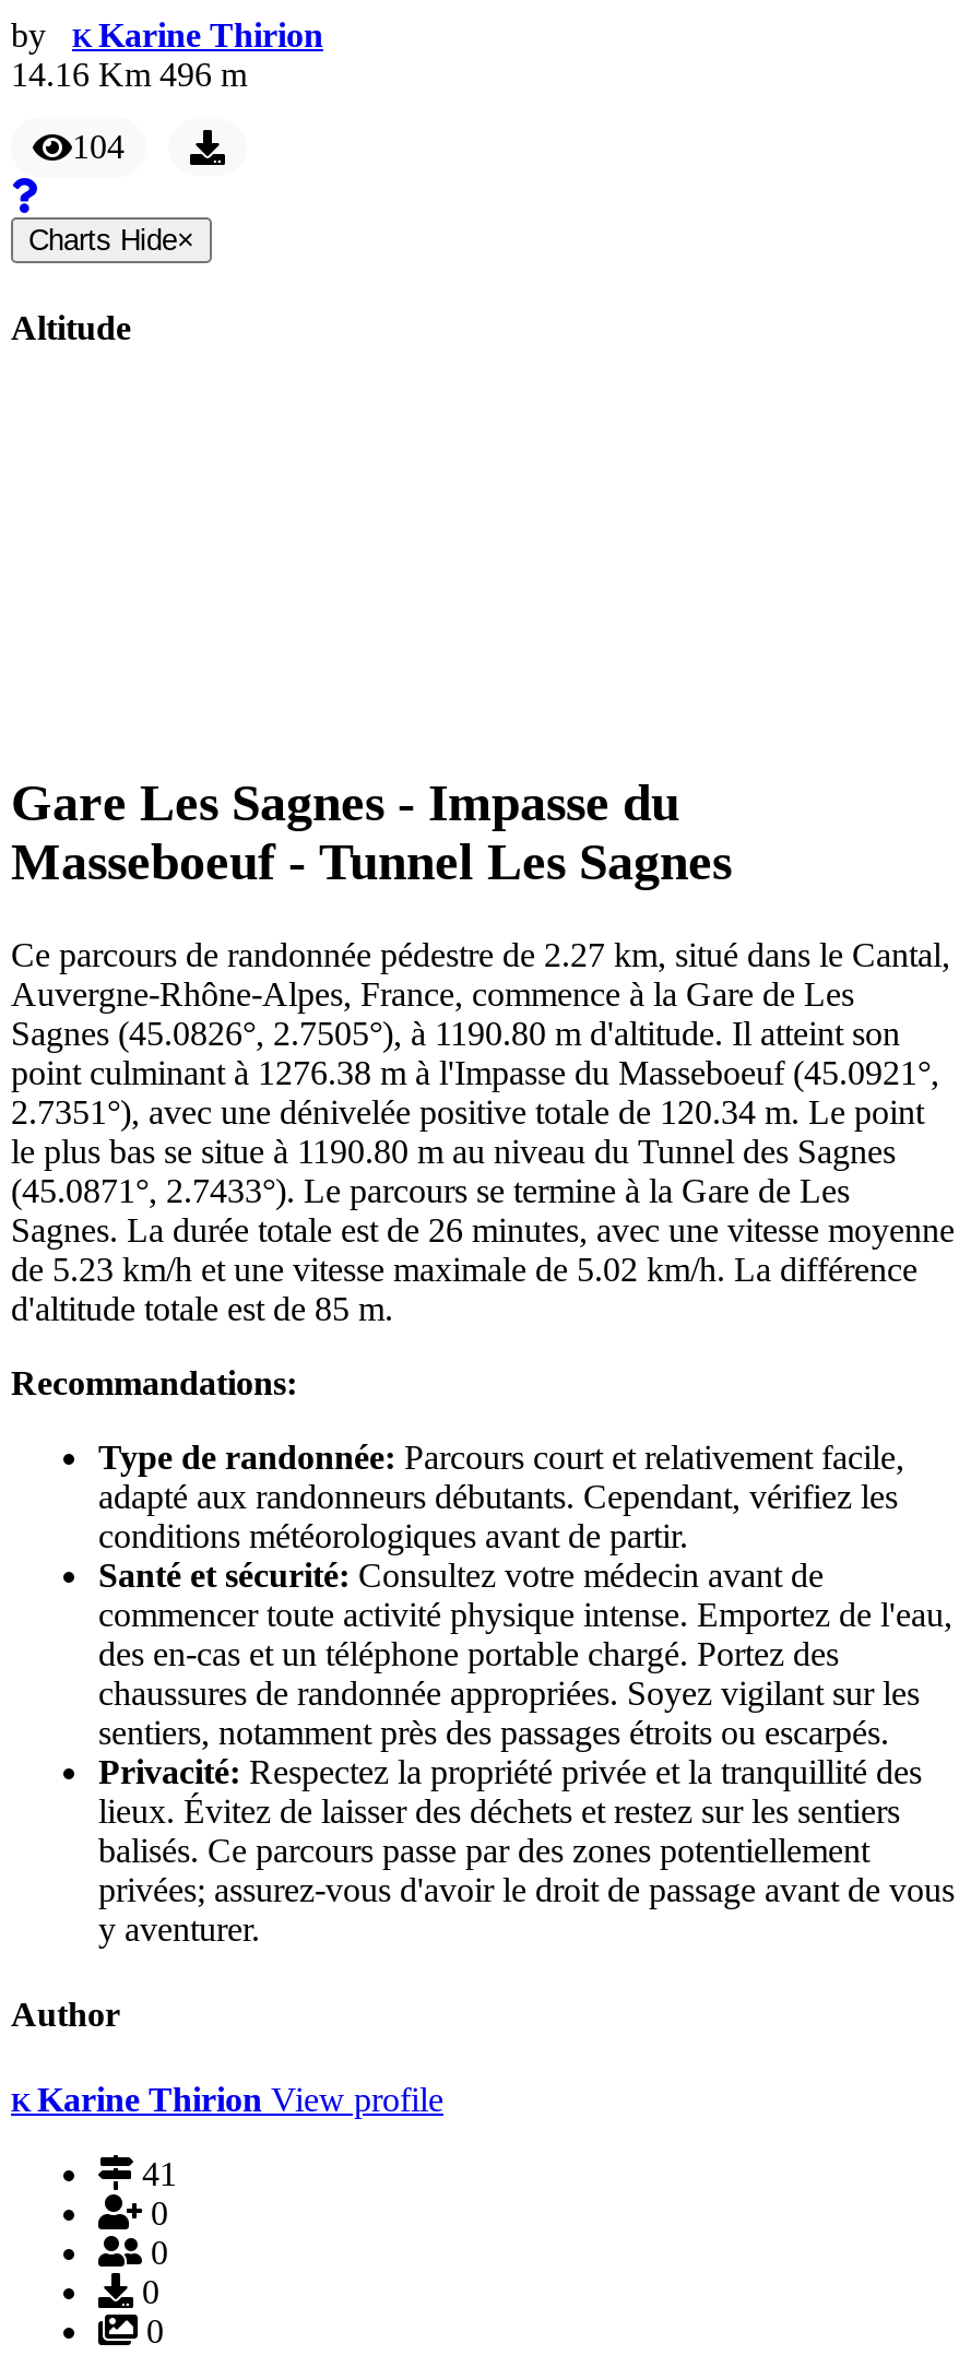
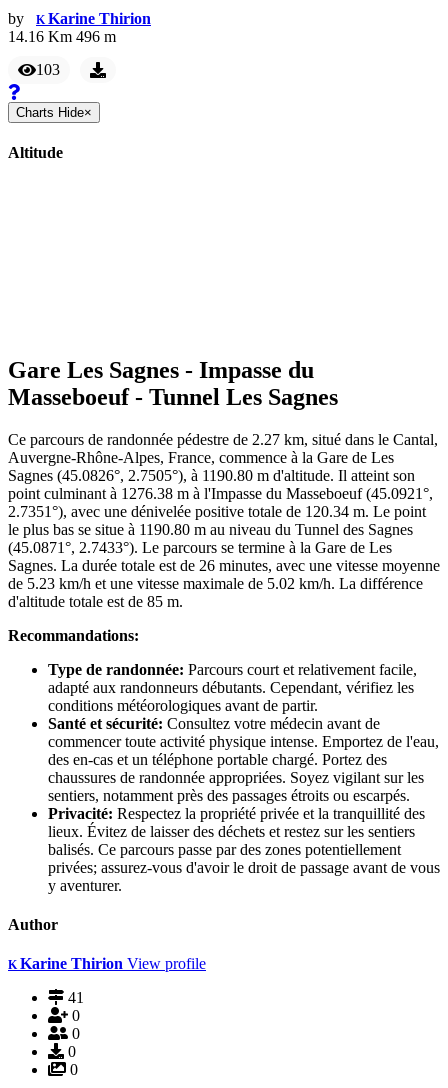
- 104
+ 103
